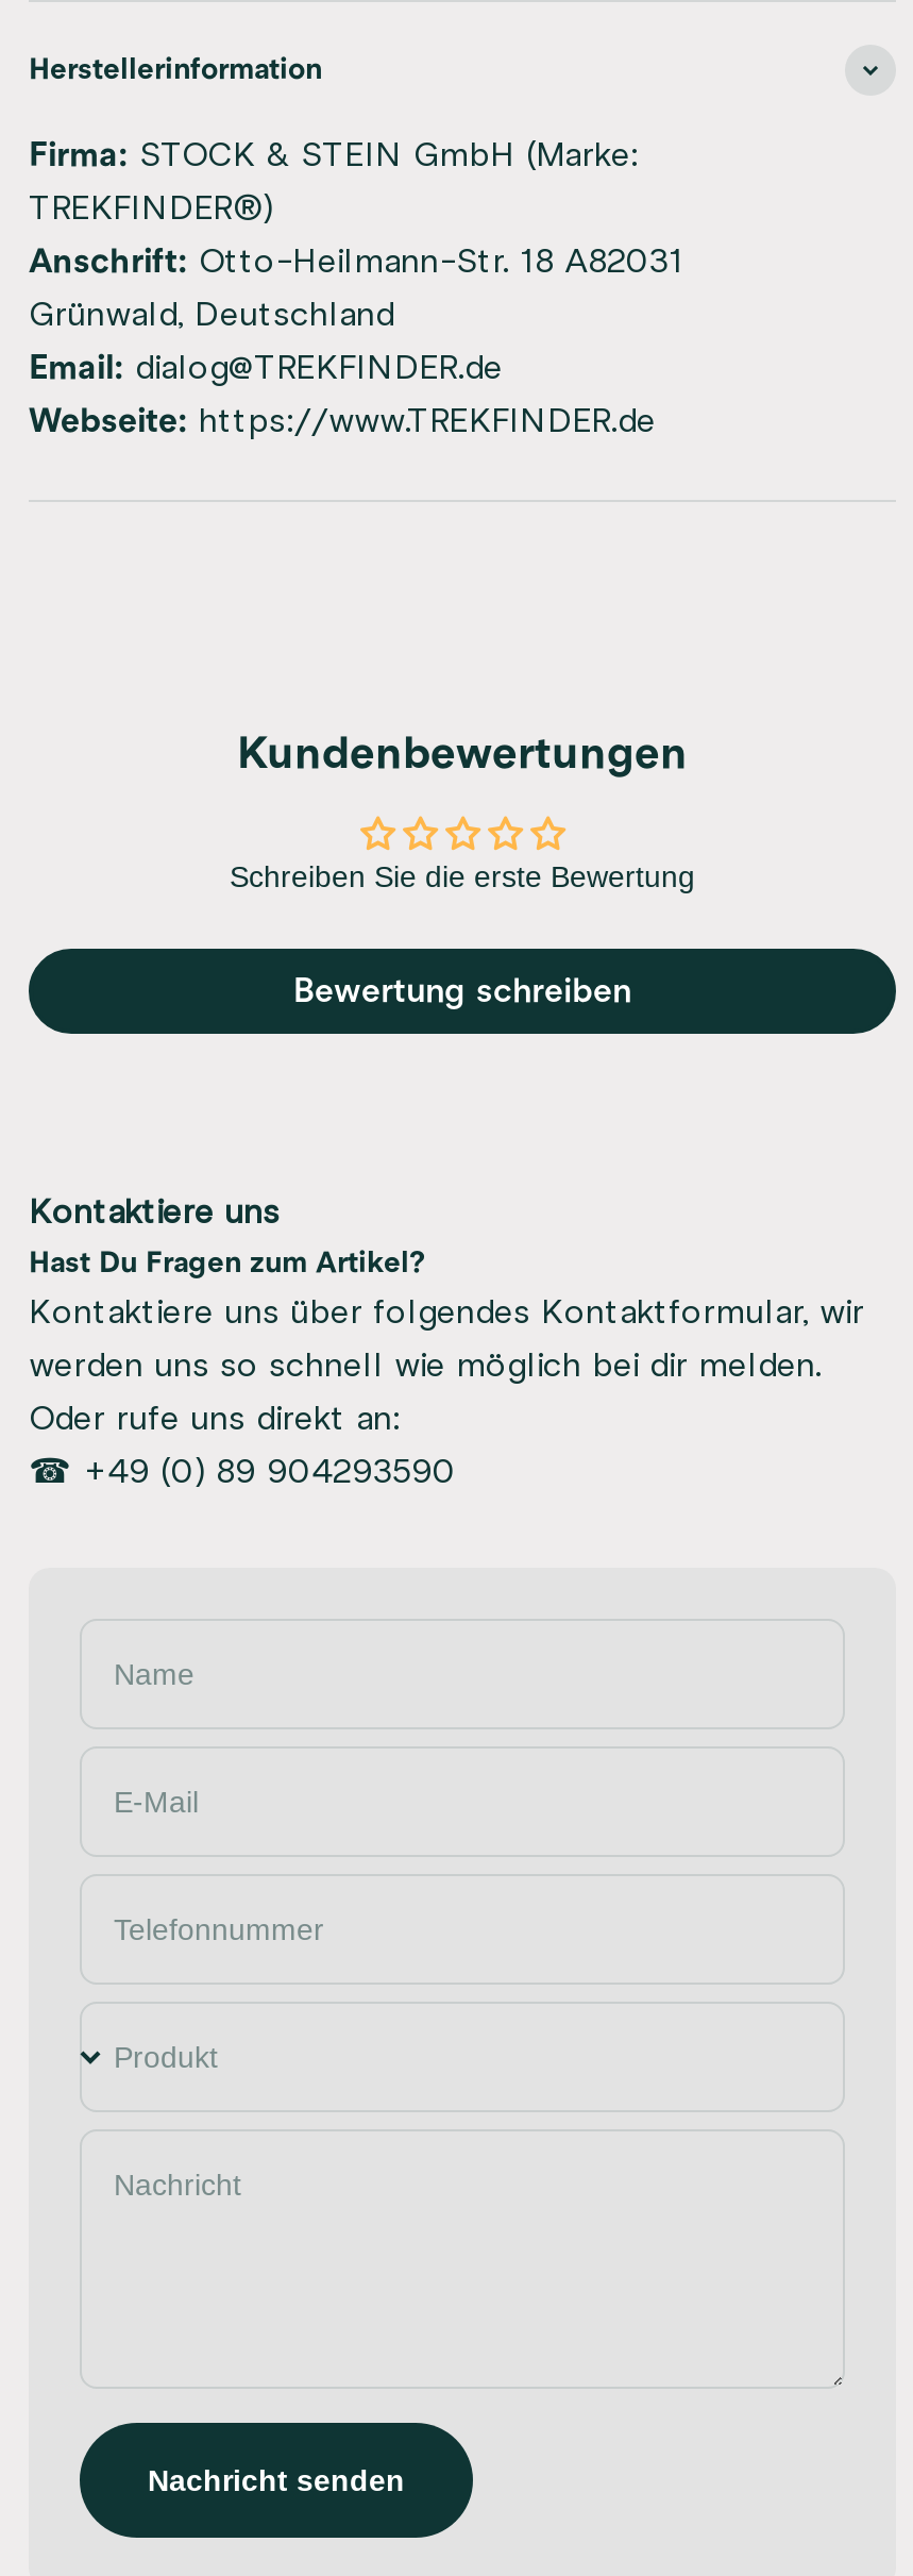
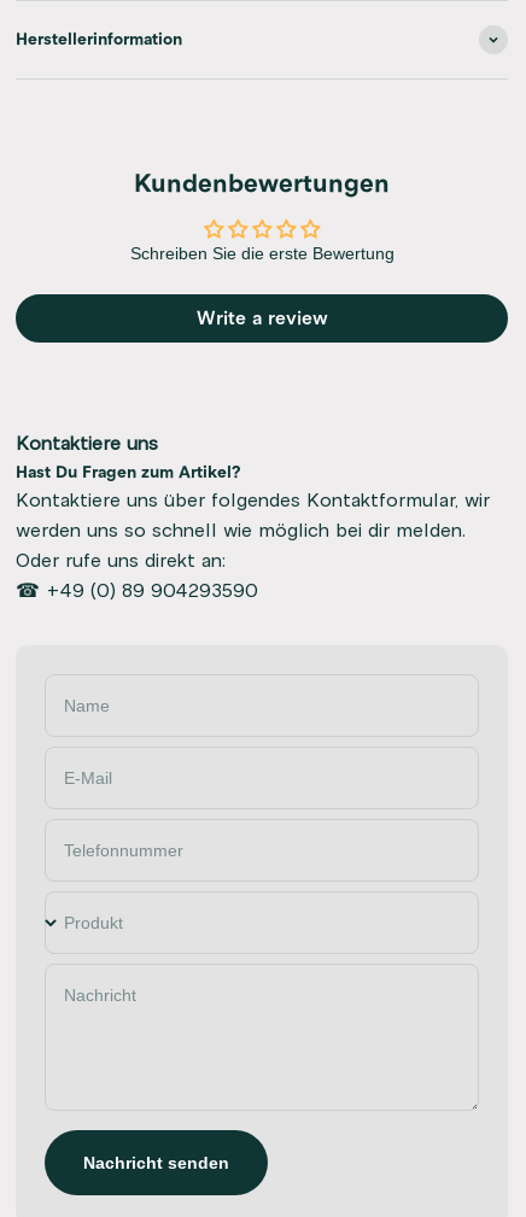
- Firma: STOCK & STEIN GmbH (Marke:
- TREKFINDER®)
- Anschrift: Otto-Heilmann-Str. 18 A82031
- Grünwald, Deutschland
- Email: dialog@TREKFINDER.de
- Webseite: https://www.TREKFINDER.de

- Bewertung schreiben
+ Write a review
